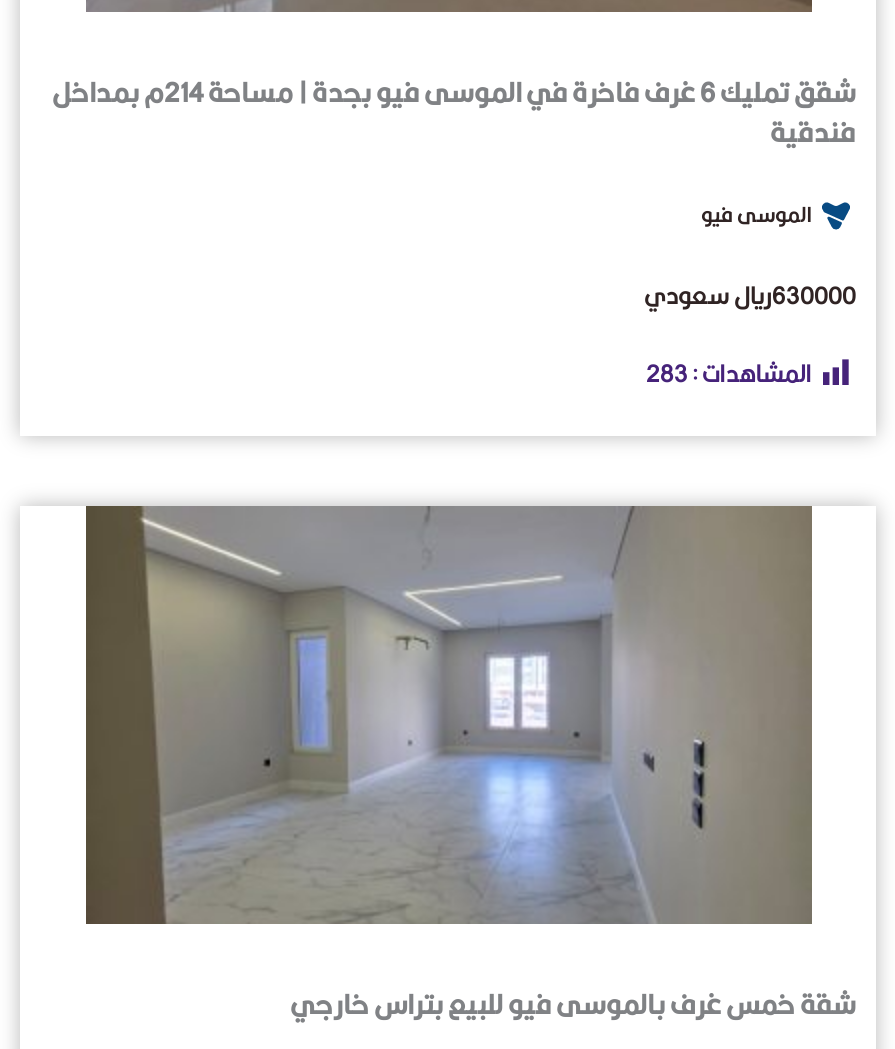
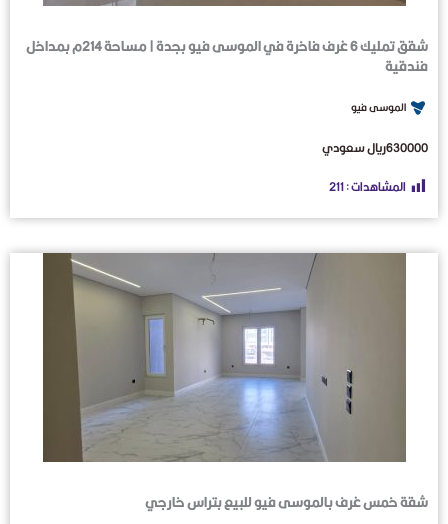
- المشاهدات : 283
+ المشاهدات : 211
